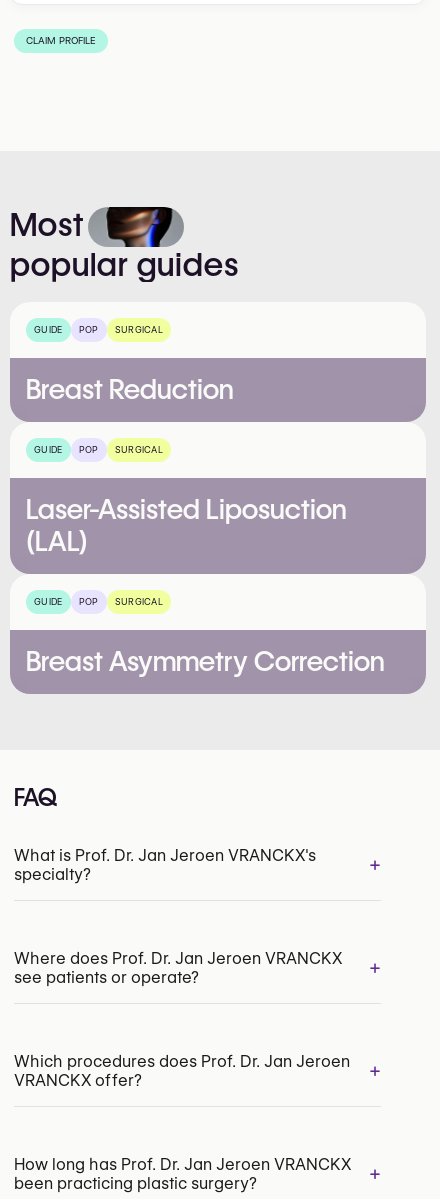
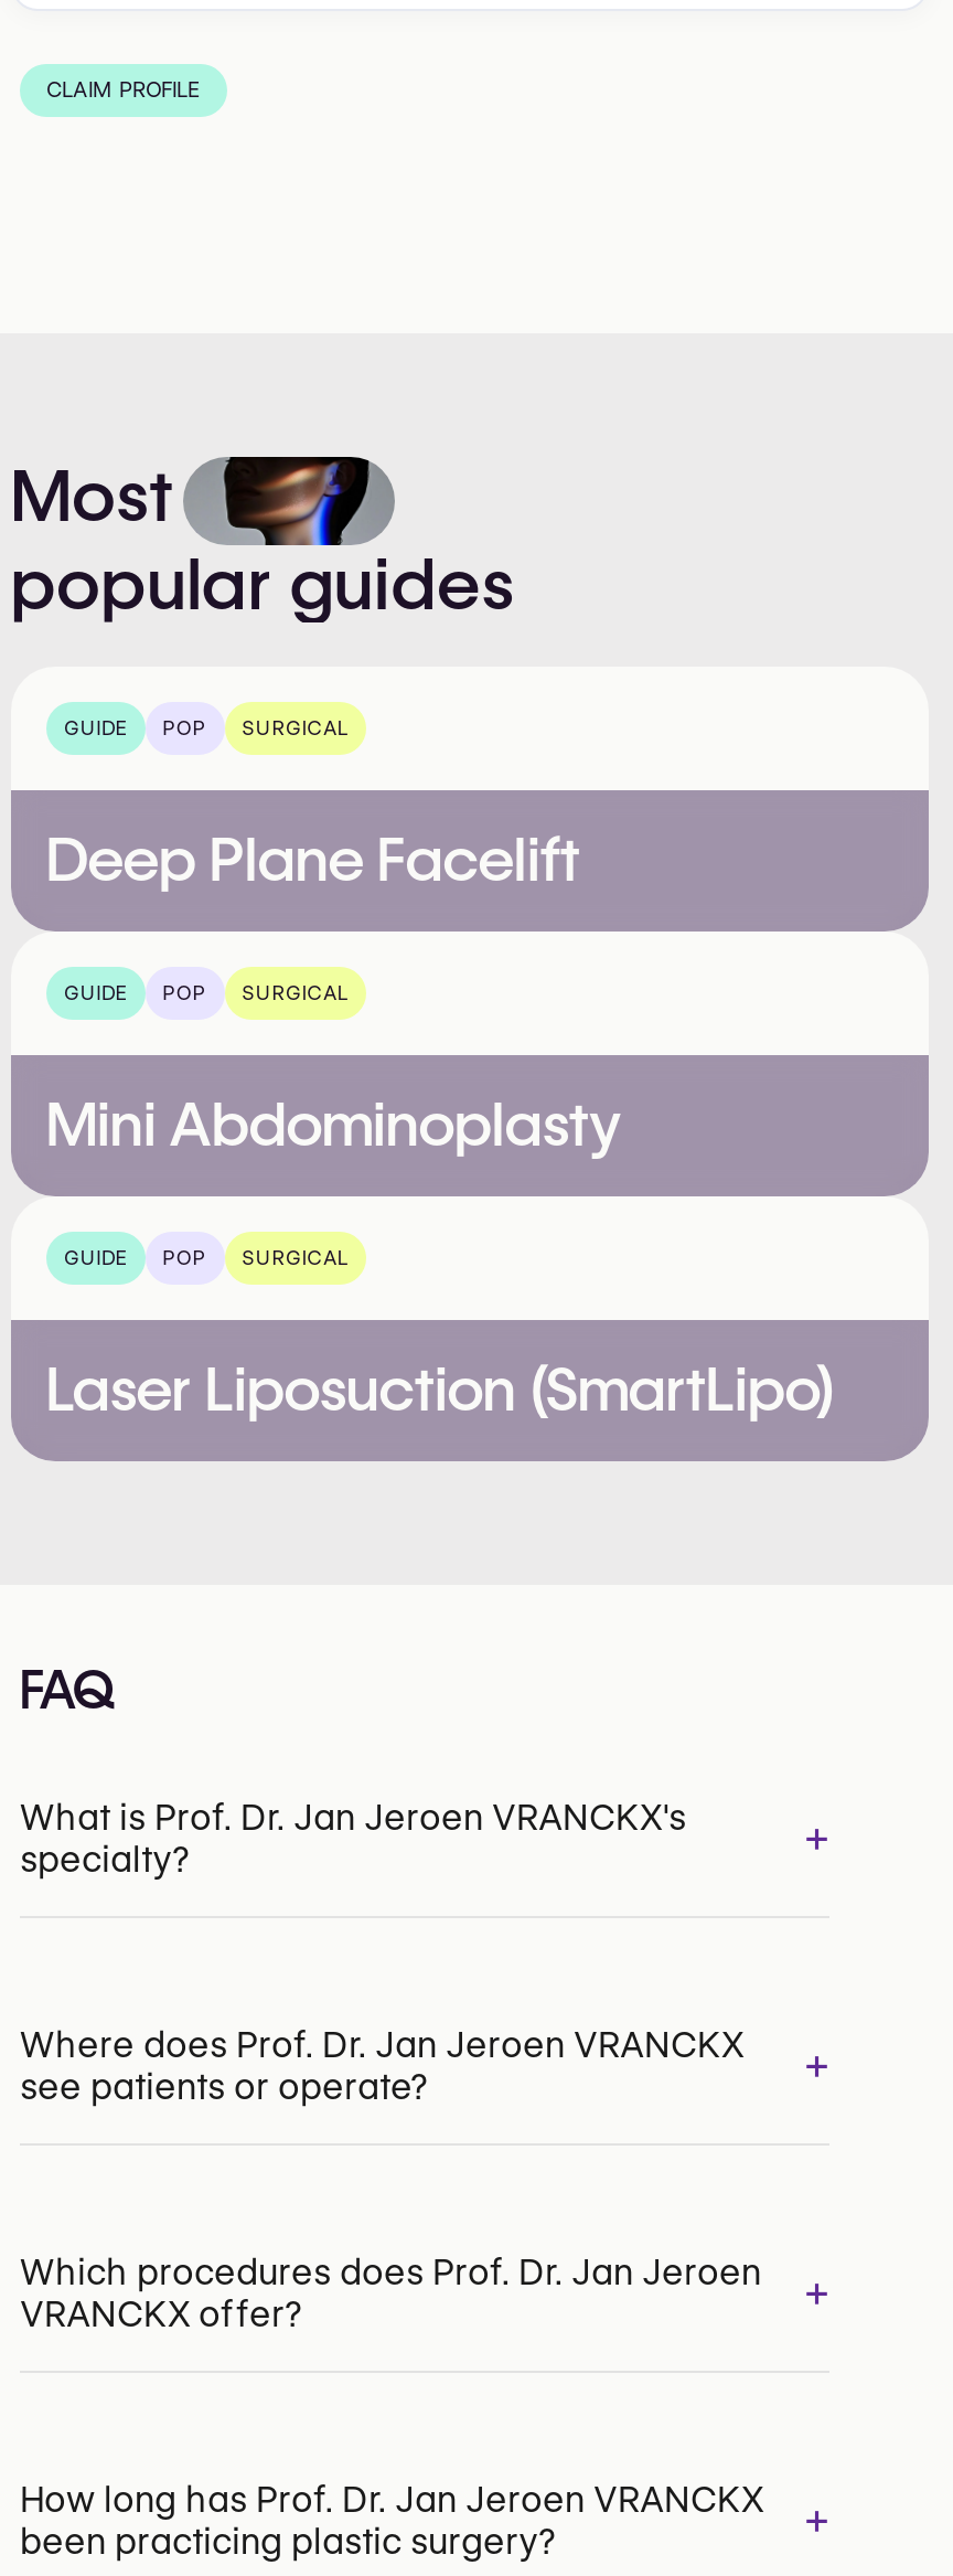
- Breast Reduction
+ Deep Plane Facelift

- Laser-Assisted Liposuction
- (LAL)
+ Mini Abdominoplasty

- Breast Asymmetry Correction
+ Laser Liposuction (SmartLipo)
